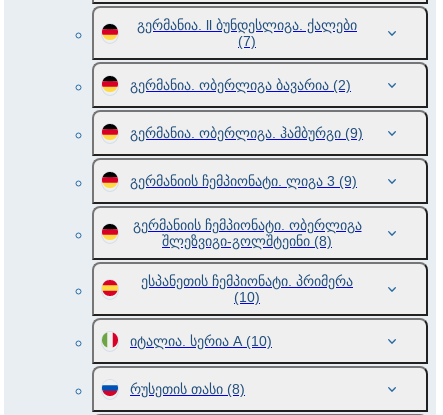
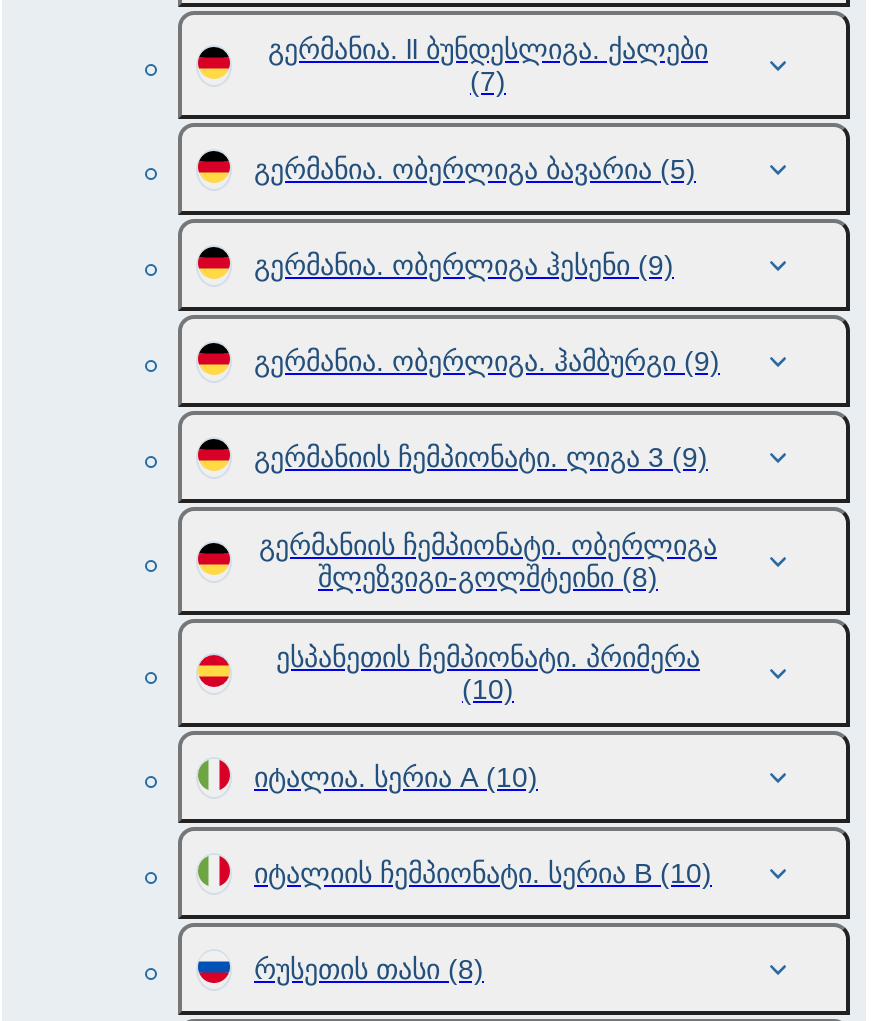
- გერმანია. ობერლიგა ბავარია (2)
+ გერმანია. ობერლიგა ბავარია (5)
+ გერმანია. ობერლიგა ჰესენი (9)

+ იტალიის ჩემპიონატი. სერია В (10)
